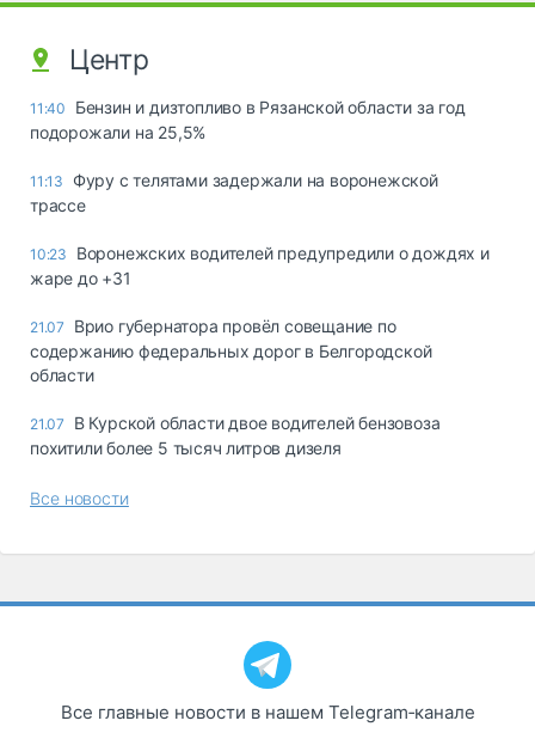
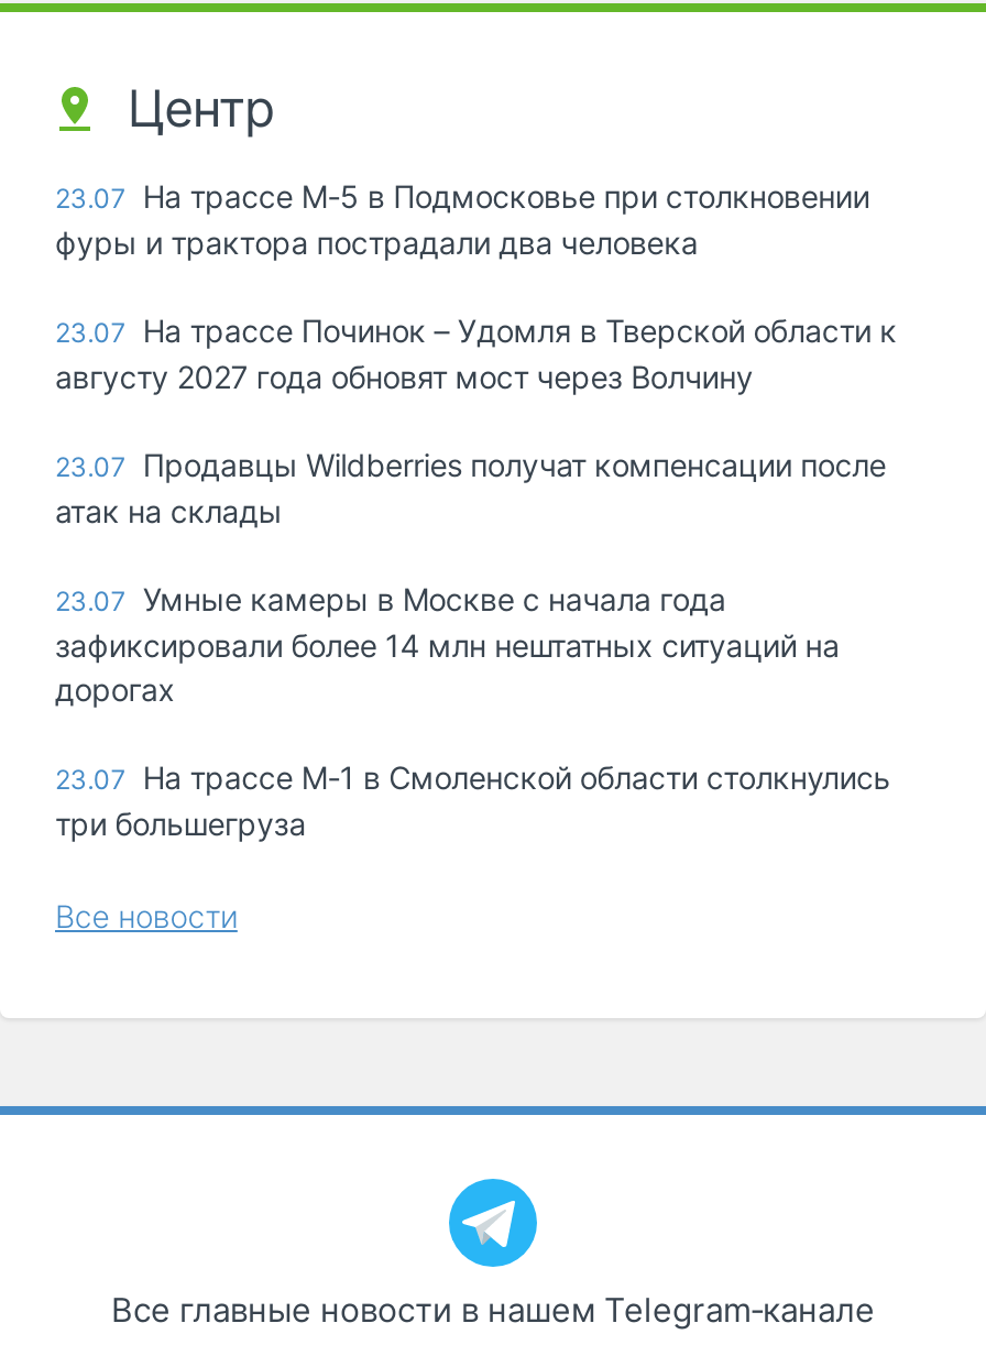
- 11:40 Бензин и дизтопливо в Рязанской области за год
- подорожали на 25,5%
+ 23.07 На трассе М-5 в Подмосковье при столкновении
+ фуры и трактора пострадали два человека

- 11:13 Фуру с телятами задержали на воронежской
- трассе
+ 23.07 На трассе Починок – Удомля в Тверской области к
+ августу 2027 года обновят мост через Волчину

- 10:23 Воронежских водителей предупредили о дождях и
- жаре до +31
+ 23.07 Продавцы Wildberries получат компенсации после
+ атак на склады

- 21.07 Врио губернатора провёл совещание по
- содержанию федеральных дорог в Белгородской
- области
+ 23.07 Умные камеры в Москве с начала года
+ зафиксировали более 14 млн нештатных ситуаций на
+ дорогах

- 21.07 В Курской области двое водителей бензовоза
- похитили более 5 тысяч литров дизеля
+ 23.07 На трассе М-1 в Смоленской области столкнулись
+ три большегруза
